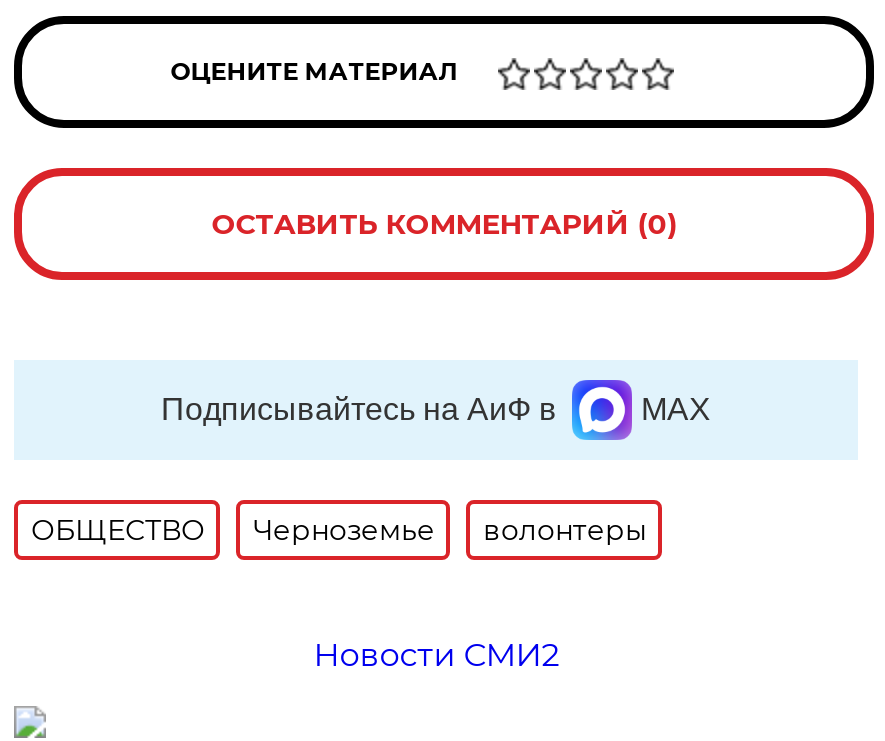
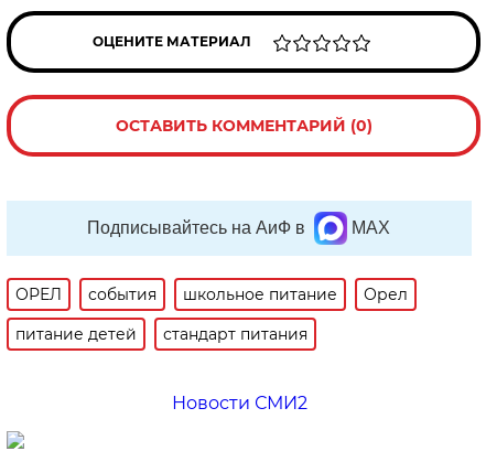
- ОБЩЕСТВО
- Черноземье
- волонтеры
+ ОРЕЛ
+ события
+ школьное питание
+ Орел
+ питание детей
+ стандарт питания
